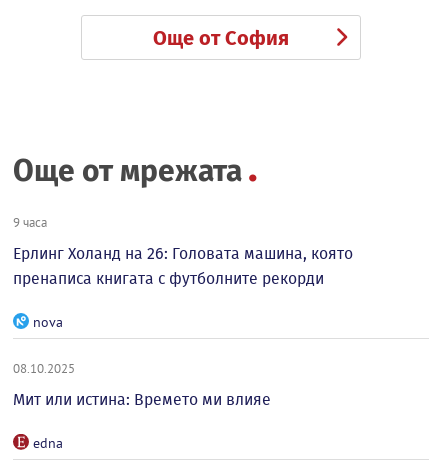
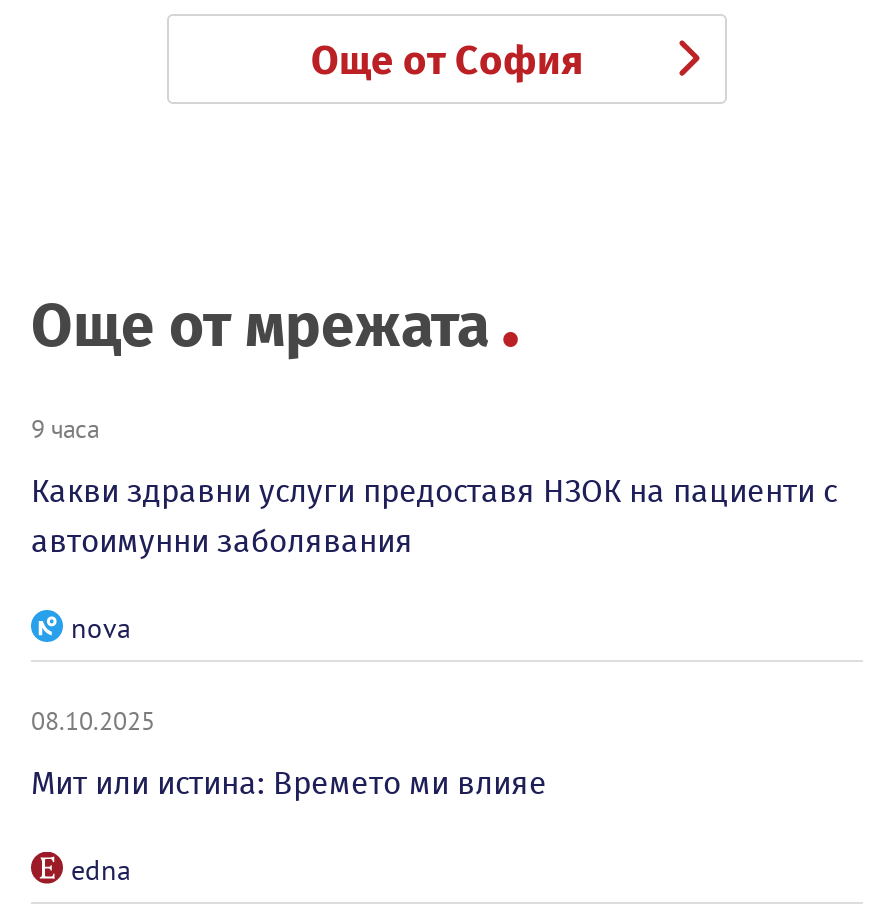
- Ерлинг Холанд на 26: Головата машина, която
- пренаписа книгата с футболните рекорди
+ Какви здравни услуги предоставя НЗОК на пациенти с
+ автоимунни заболявания
